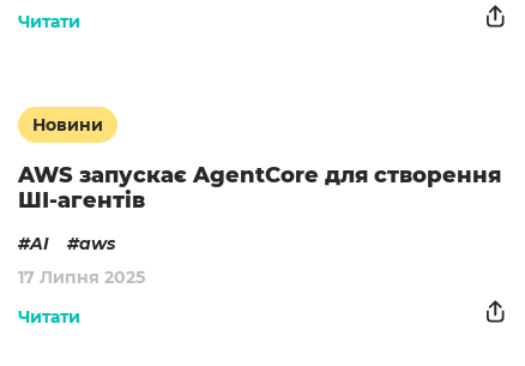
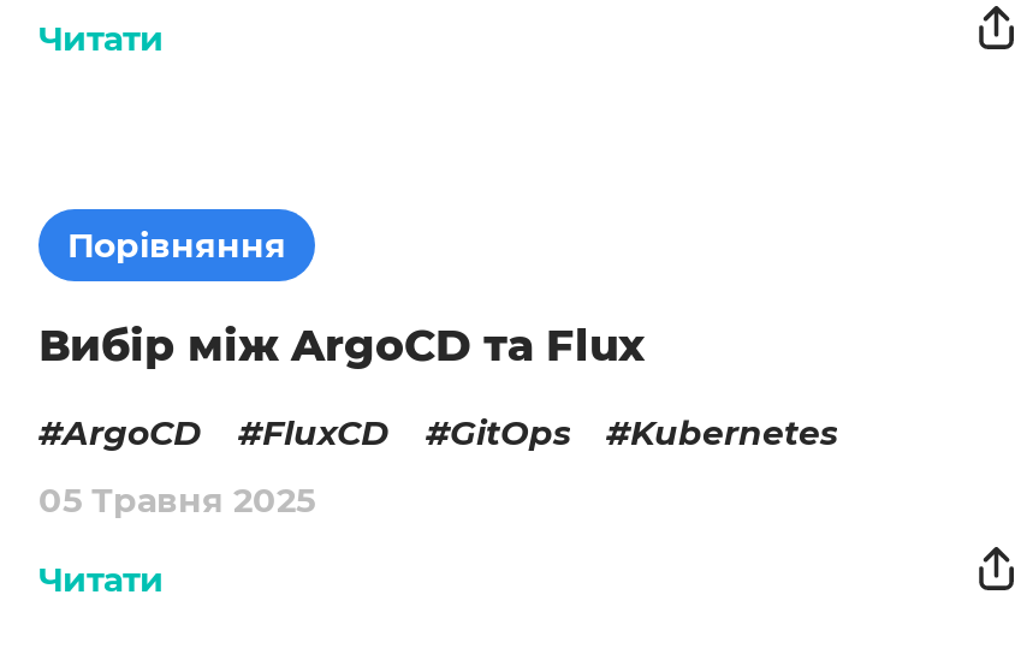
- Новини
+ Порівняння

- AWS запускає AgentCore для створення
- ШІ-агентів
+ Вибір між ArgoCD та Flux

- AI
- aws
+ ArgoCD
+ FluxCD
+ GitOps
+ Kubernetes

- 17 Липня 2025
+ 05 Травня 2025
